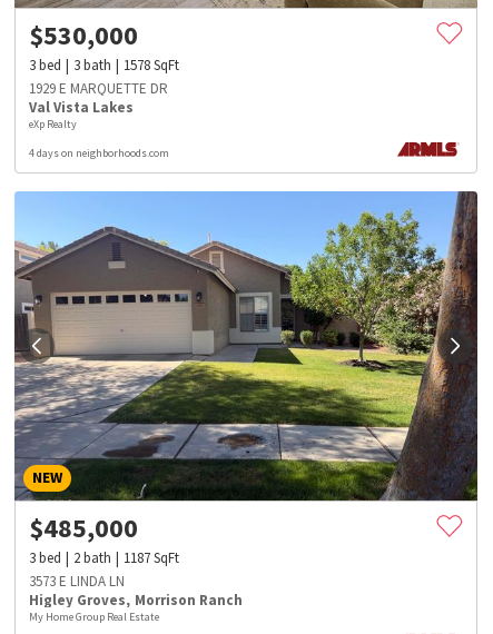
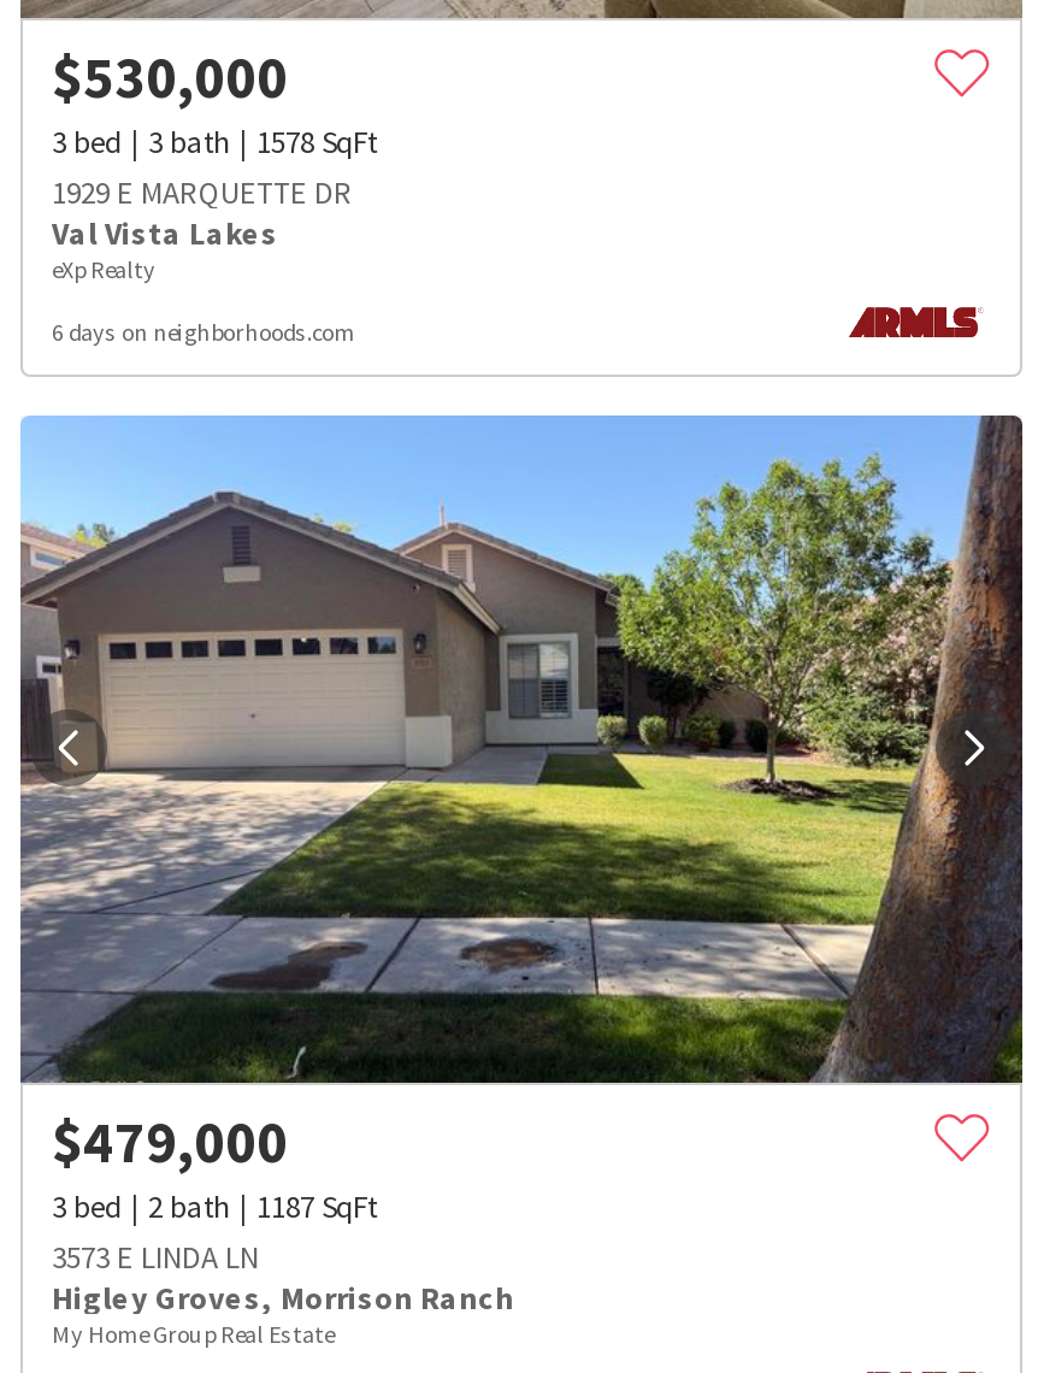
- 4 days on neighborhoods.com
+ 6 days on neighborhoods.com

- NEW
- $485,000
+ $479,000
